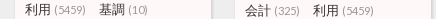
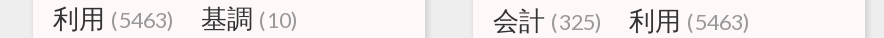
- 利用 (5459) 基調 (10)
+ 利用 (5463) 基調 (10)

- 会計 (325) 利用 (5459)
+ 会計 (325) 利用 (5463)
